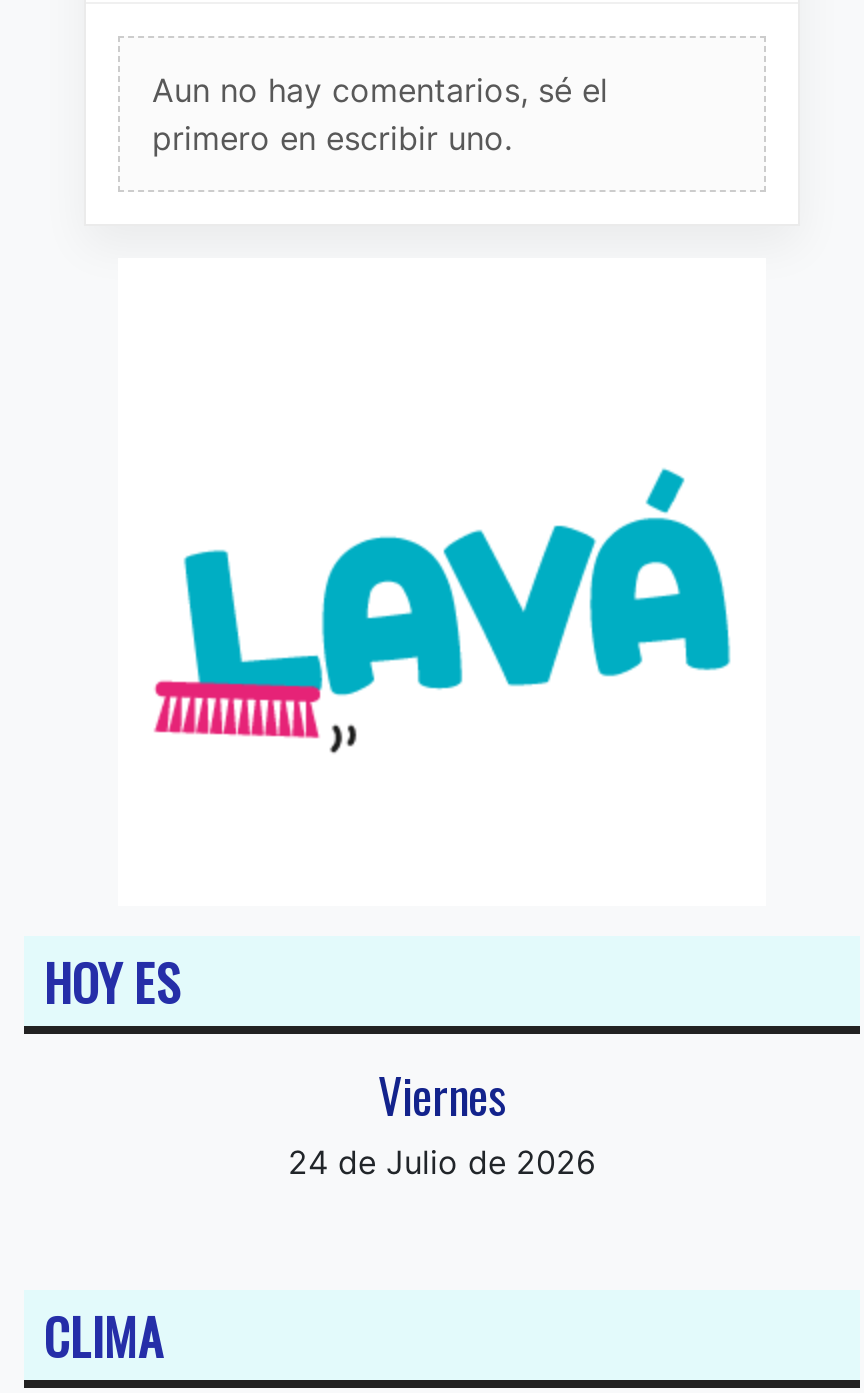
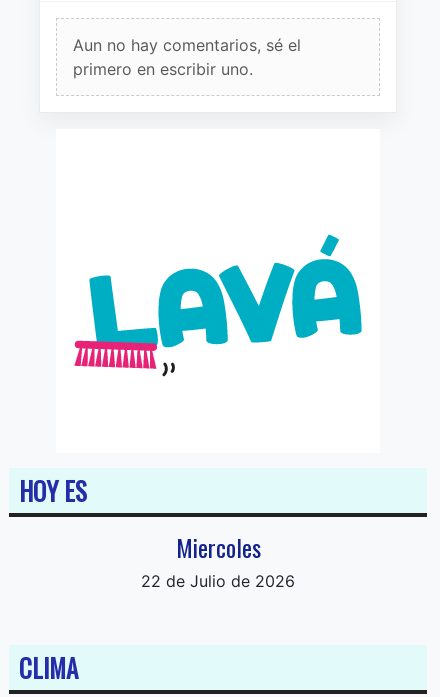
- Viernes
- 24 de Julio de 2026
+ Miercoles
+ 22 de Julio de 2026
